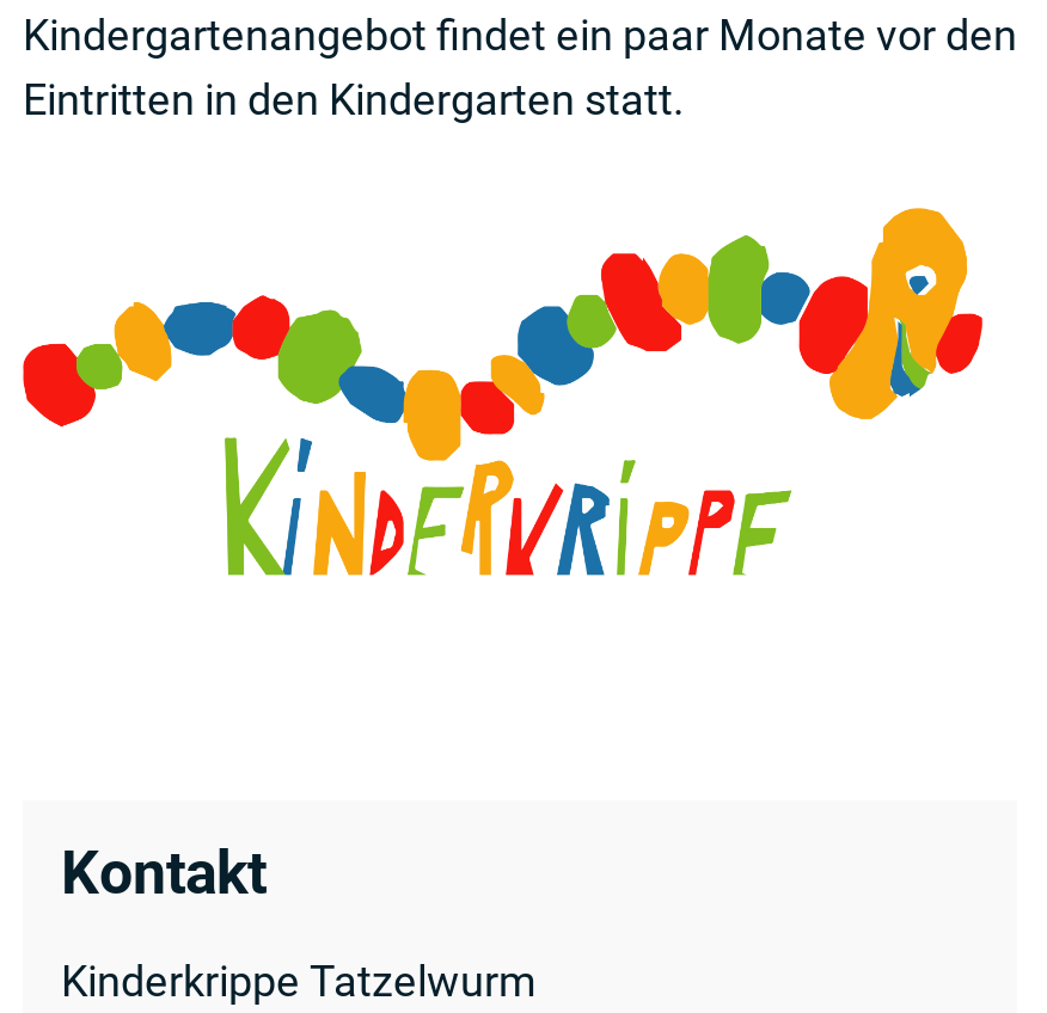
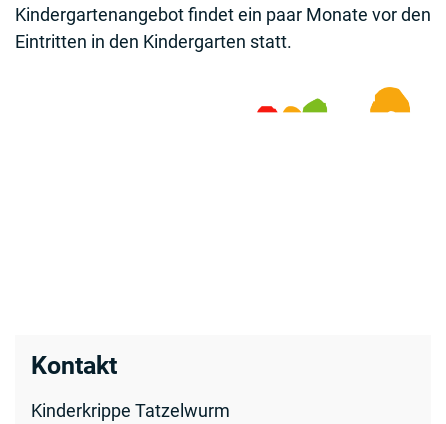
- [image]
